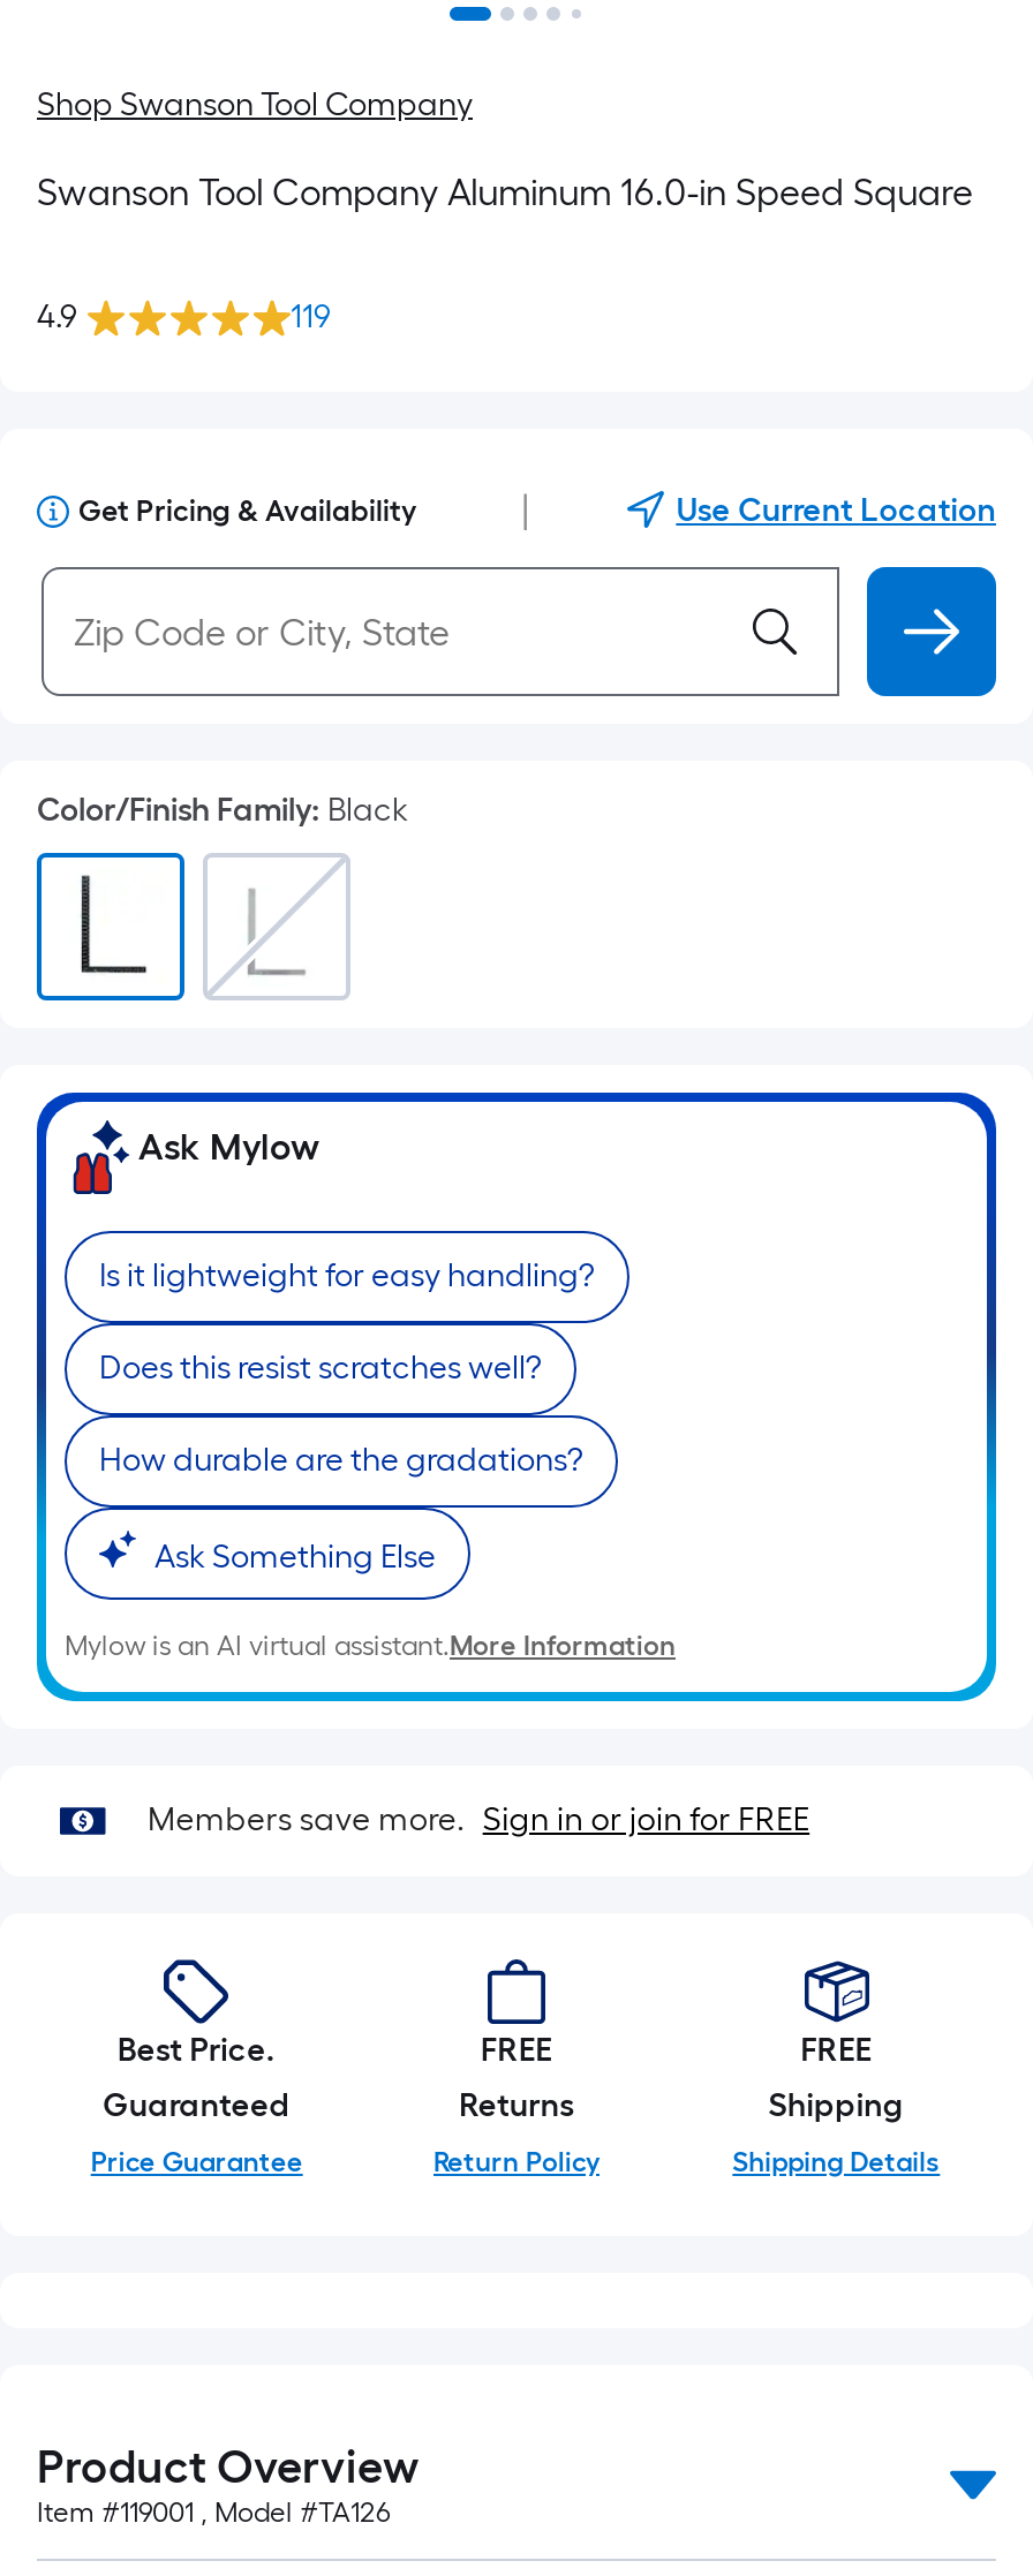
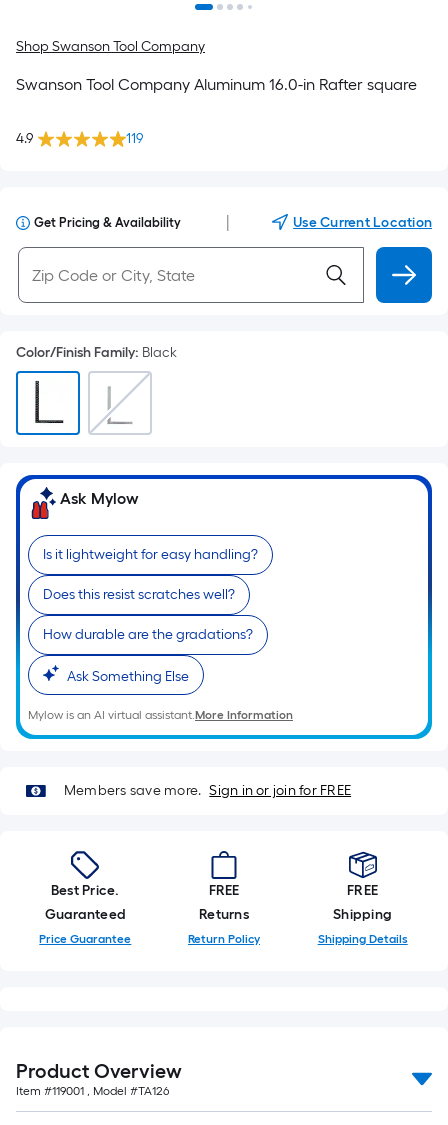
- Swanson Tool Company Aluminum 16.0-in Speed Square
+ Swanson Tool Company Aluminum 16.0-in Rafter square
